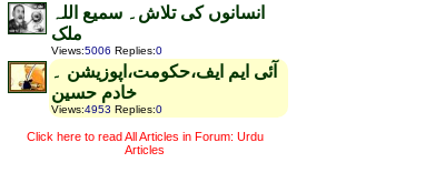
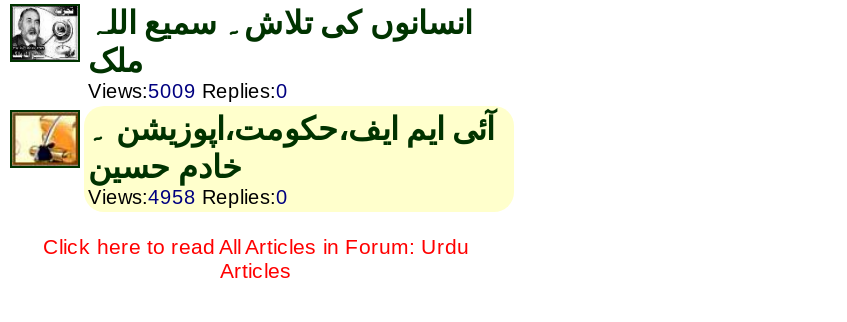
- Views:5006 Replies:0
+ Views:5009 Replies:0

- Views:4953 Replies:0
+ Views:4958 Replies:0
